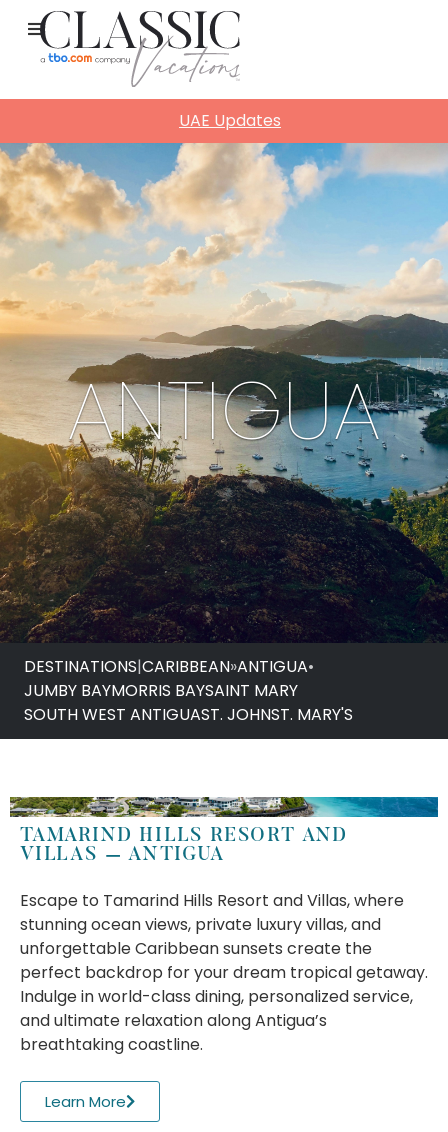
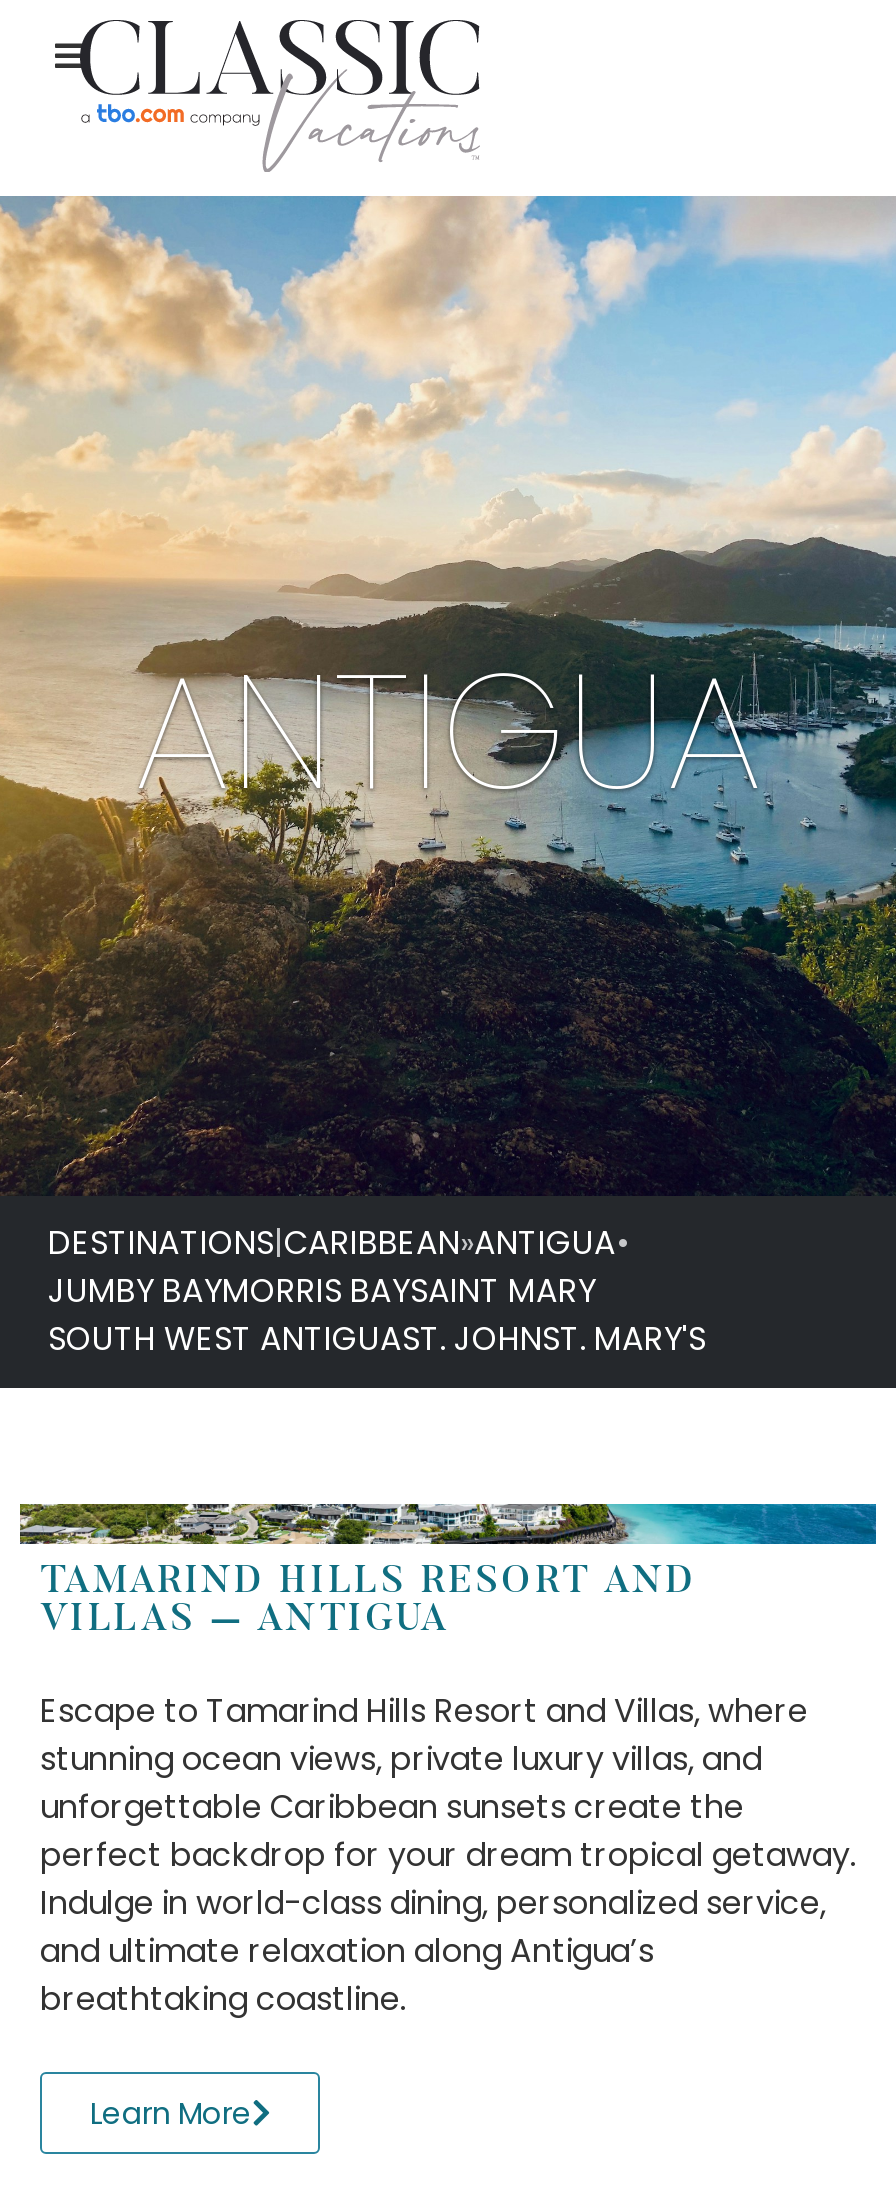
- UAE Updates
